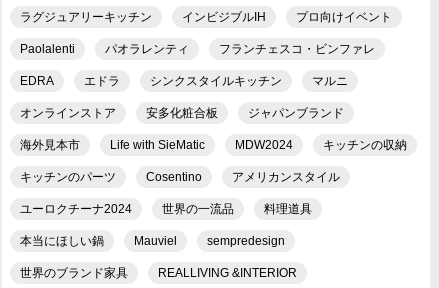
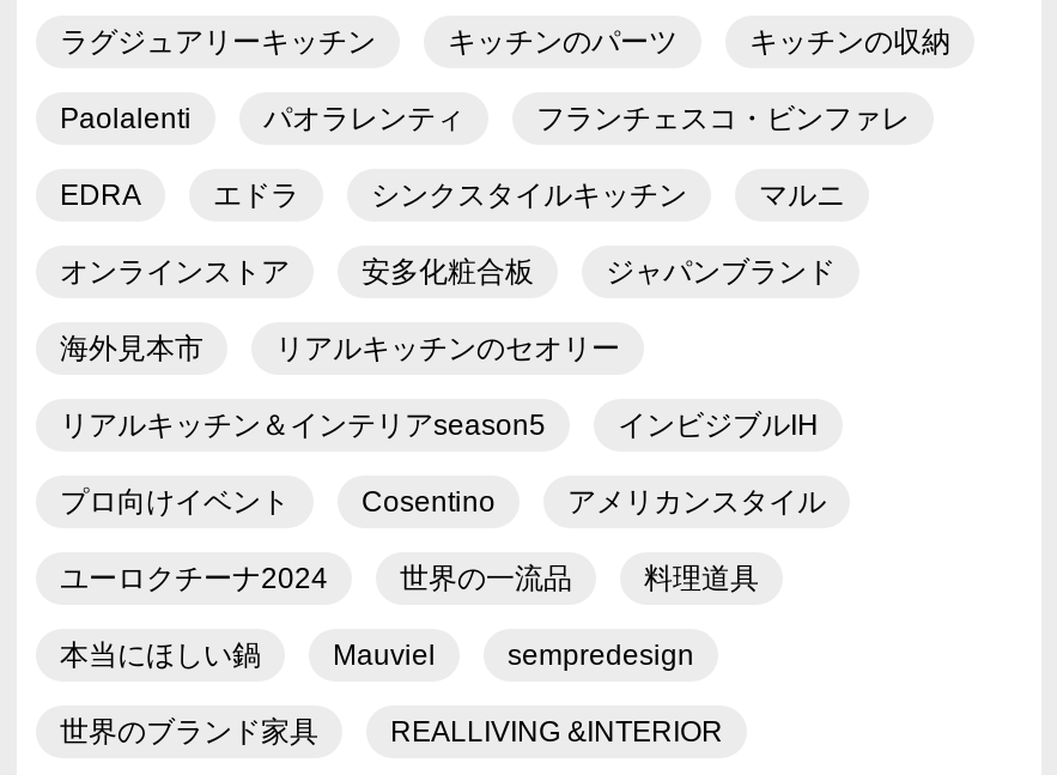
moved down: インビジブルIH | プロ向けイベント

moved up: キッチンの収納 | キッチンのパーツ

- Life with SieMatic
- MDW2024
+ リアルキッチンのセオリー
+ リアルキッチン＆インテリアseason5
